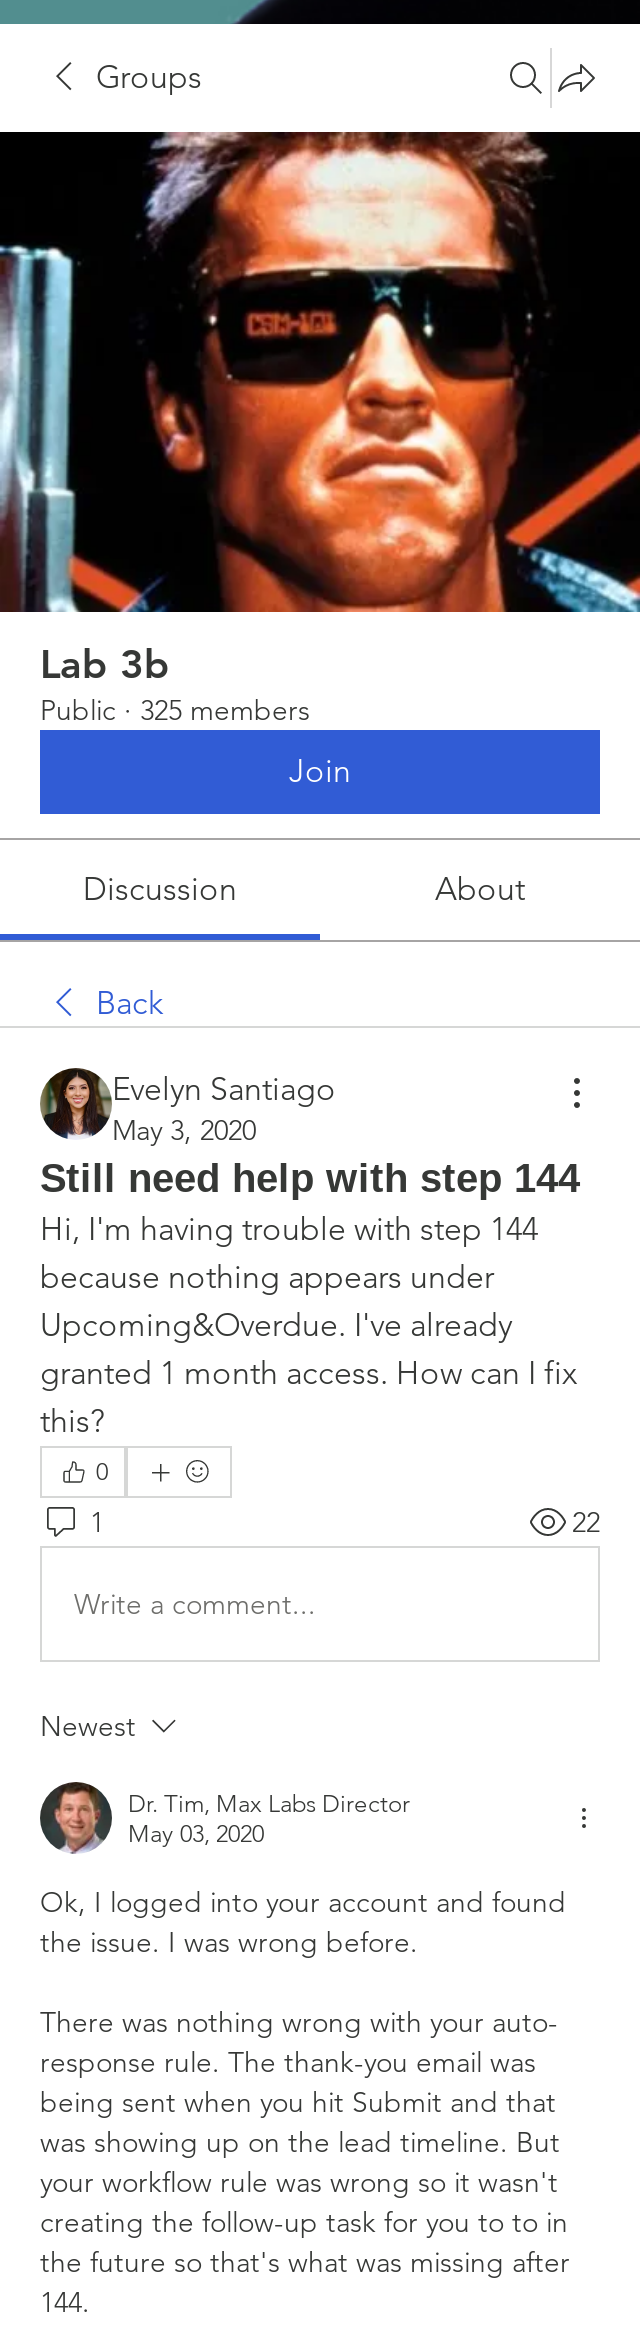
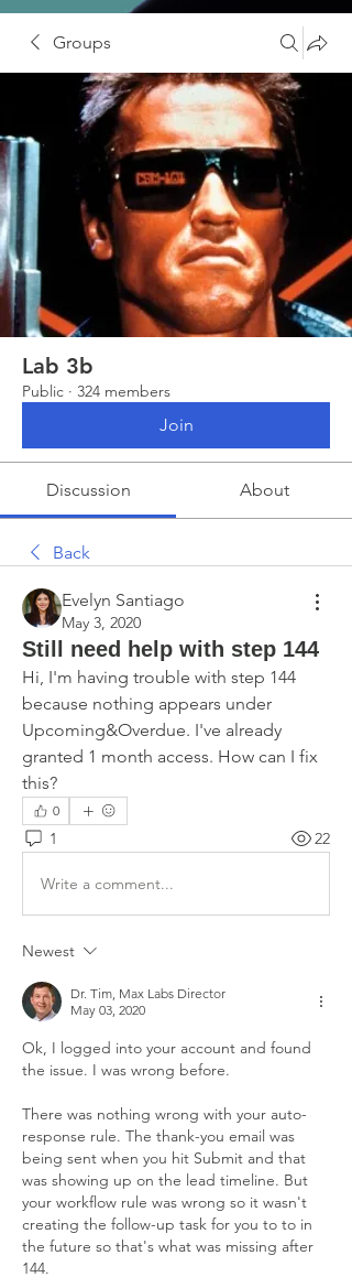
- Public · 325 members
+ Public · 324 members
